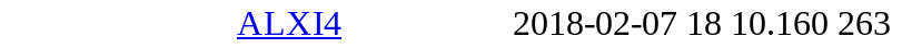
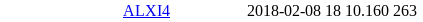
- 2018-02-07 18 10.160 263
+ 2018-02-08 18 10.160 263
